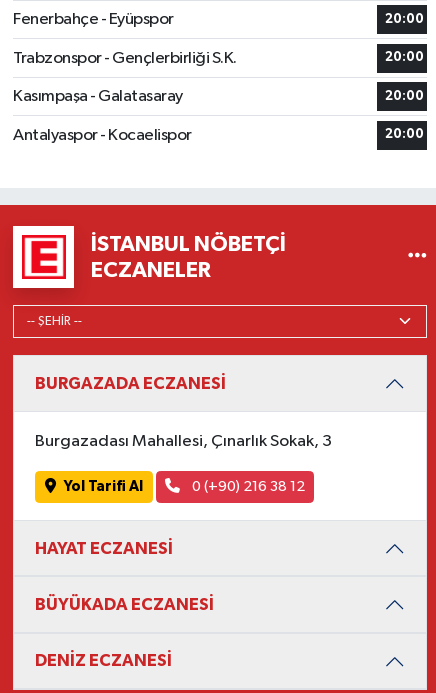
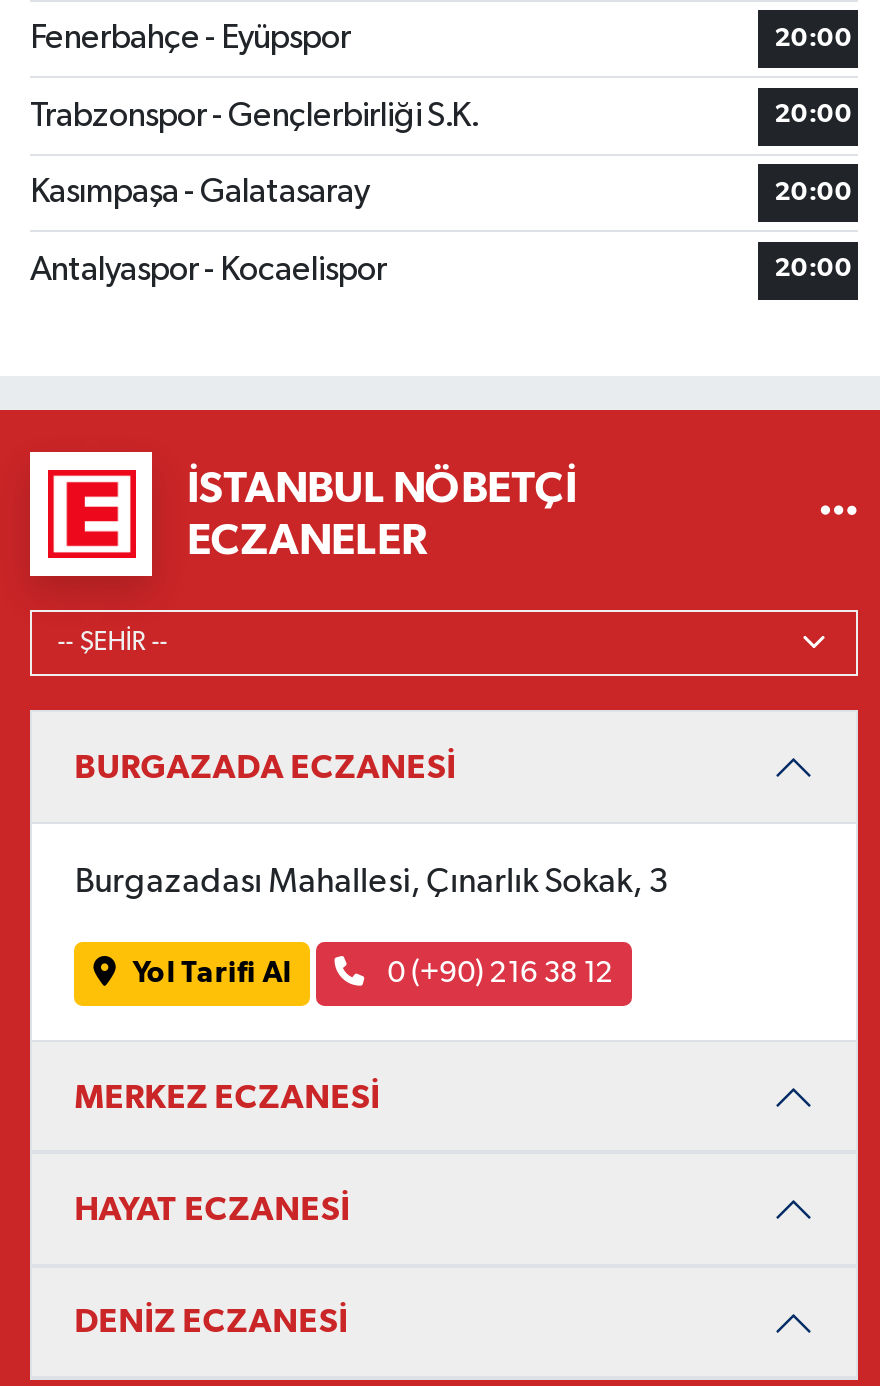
+ MERKEZ ECZANESİ

moved down: HAYAT ECZANESİ

- BÜYÜKADA ECZANESİ
